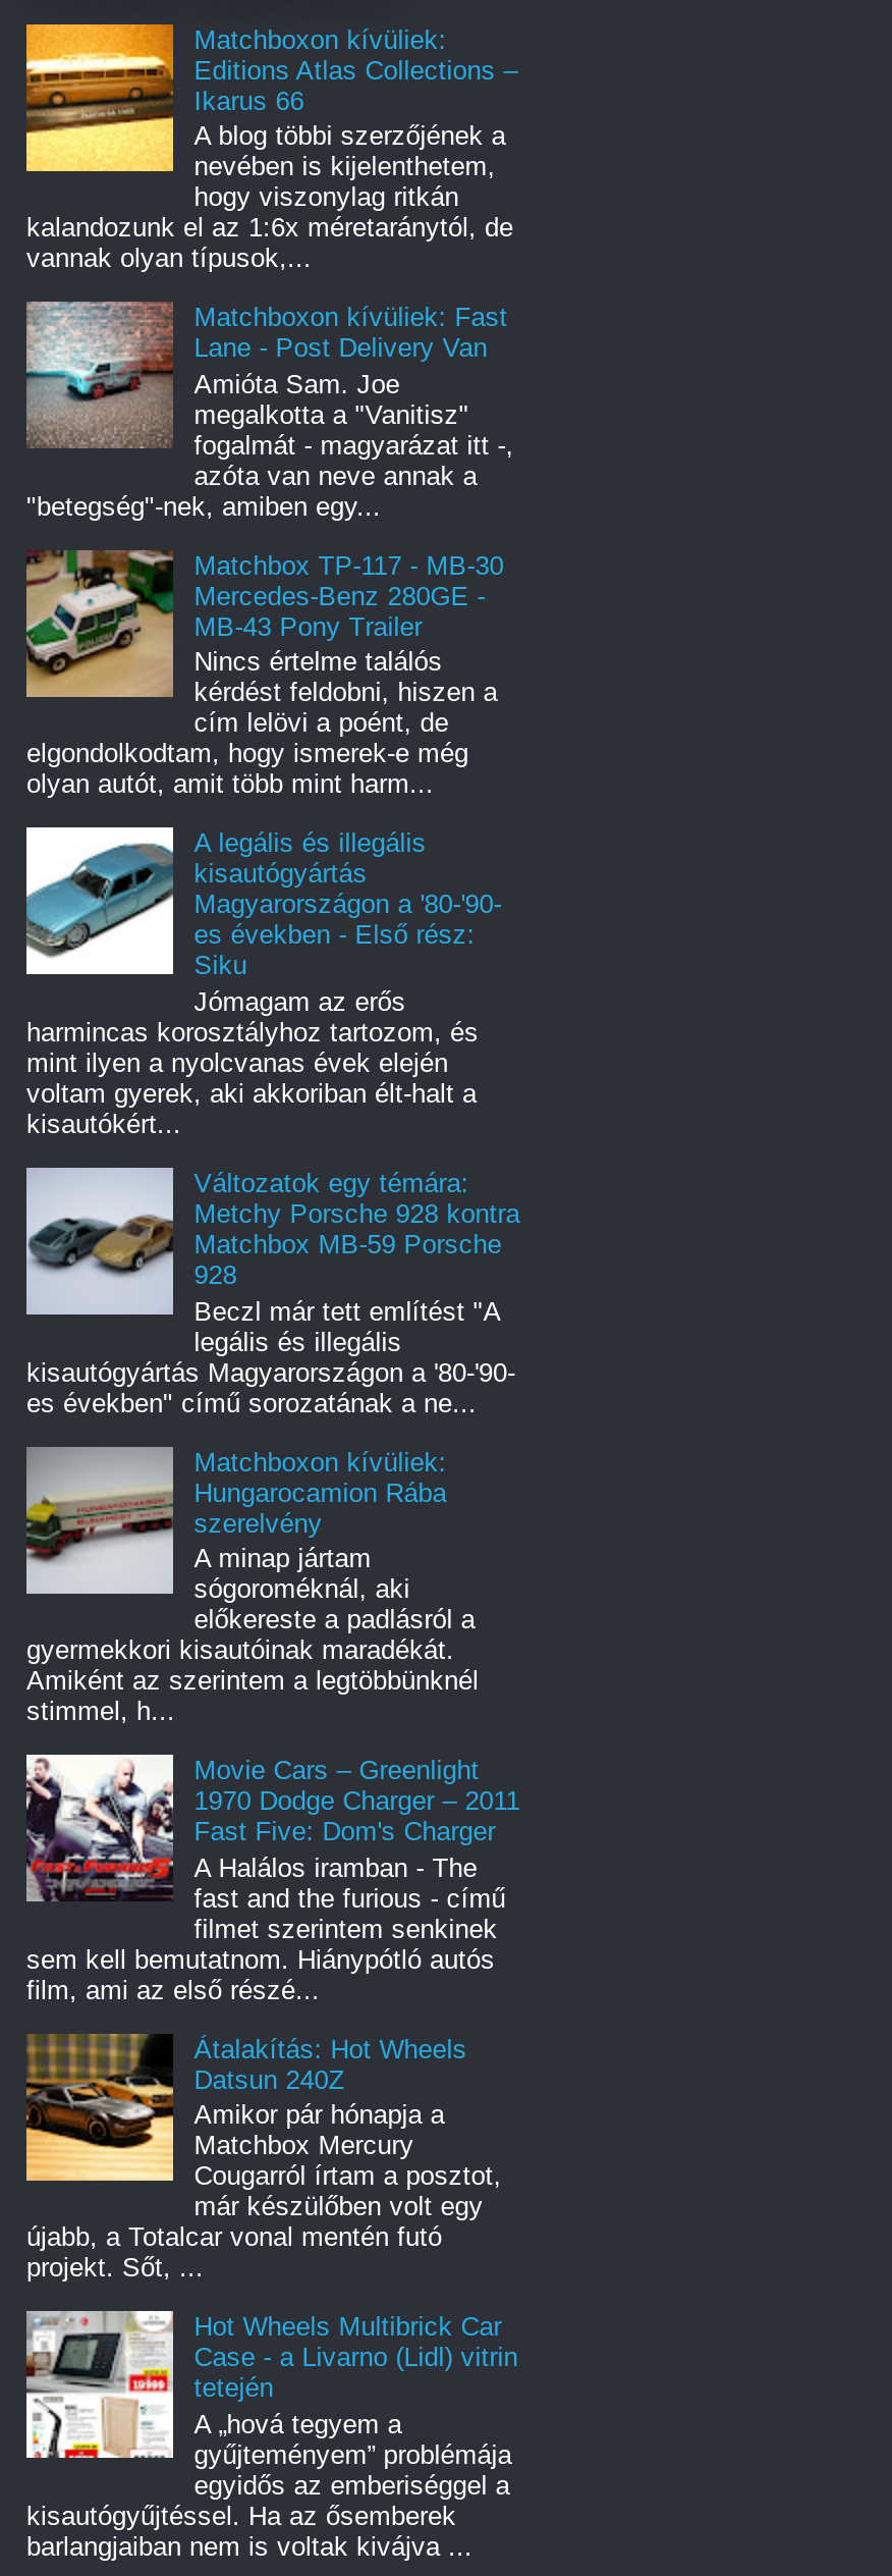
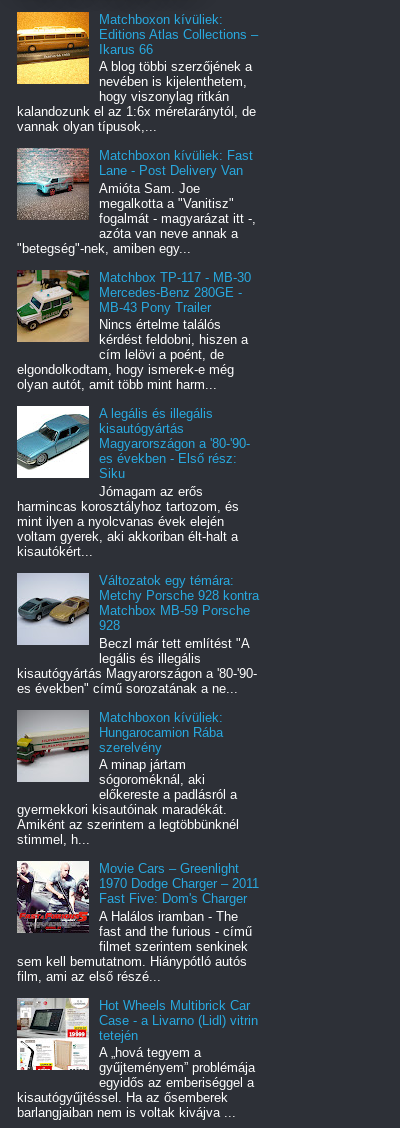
- [image]
- Átalakítás: Hot Wheels
- Datsun 240Z
- Amikor pár hónapja a
- Matchbox Mercury
- Cougarról írtam a posztot,
- már készülőben volt egy
- újabb, a Totalcar vonal mentén futó
- projekt. Sőt, ...
